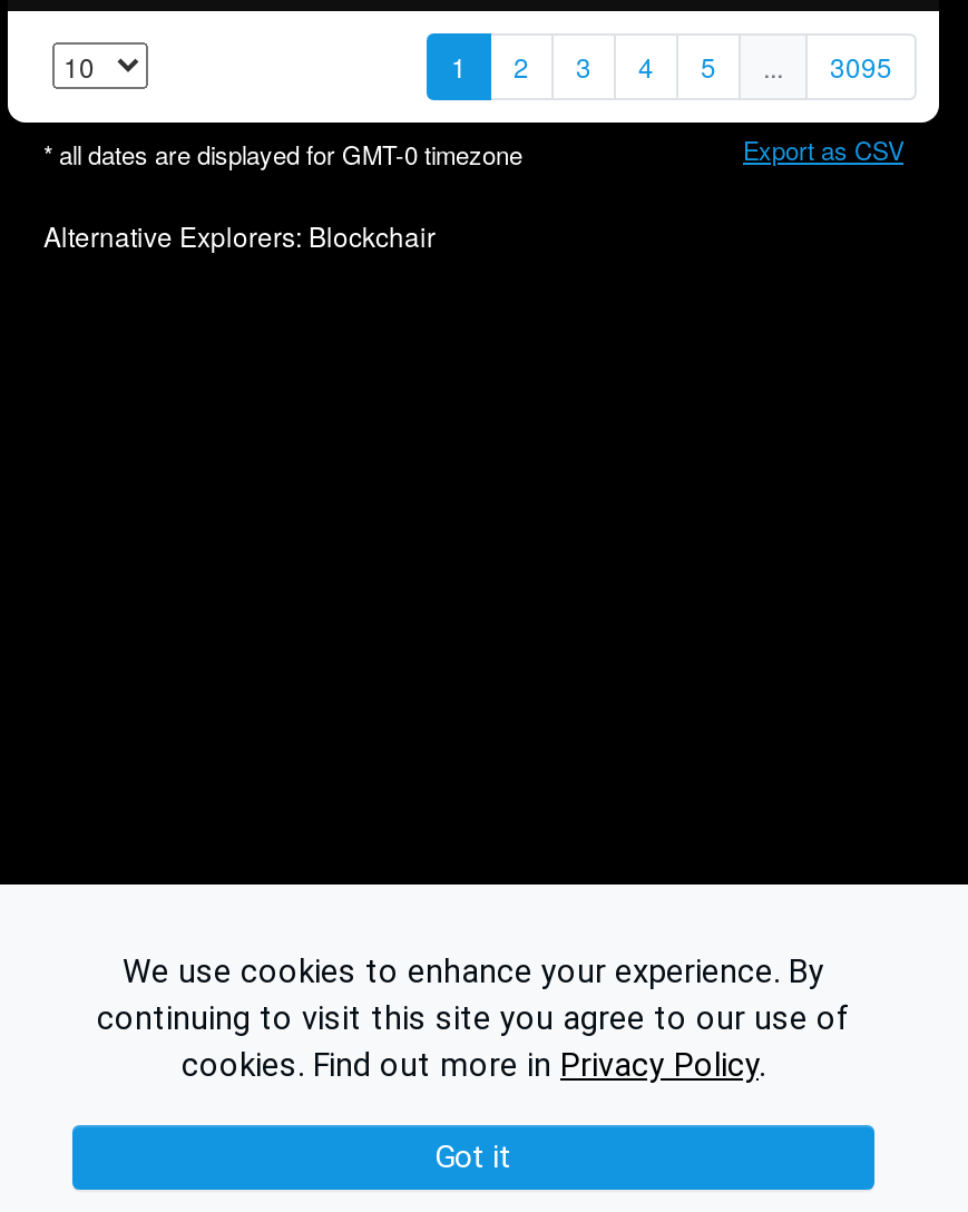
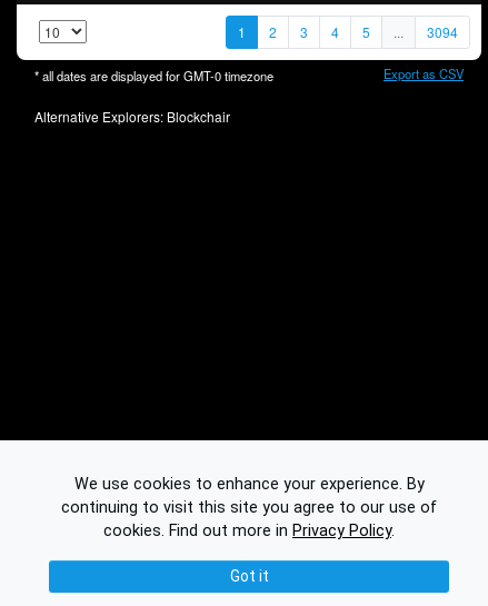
- 3095
+ 3094
